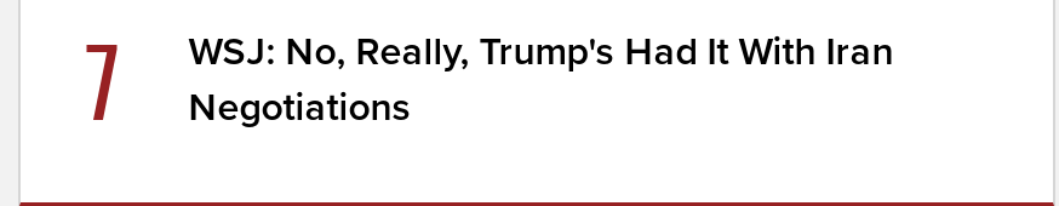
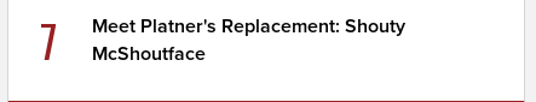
- WSJ: No, Really, Trump's Had It With Iran
- Negotiations
+ Meet Platner's Replacement: Shouty
+ McShoutface
